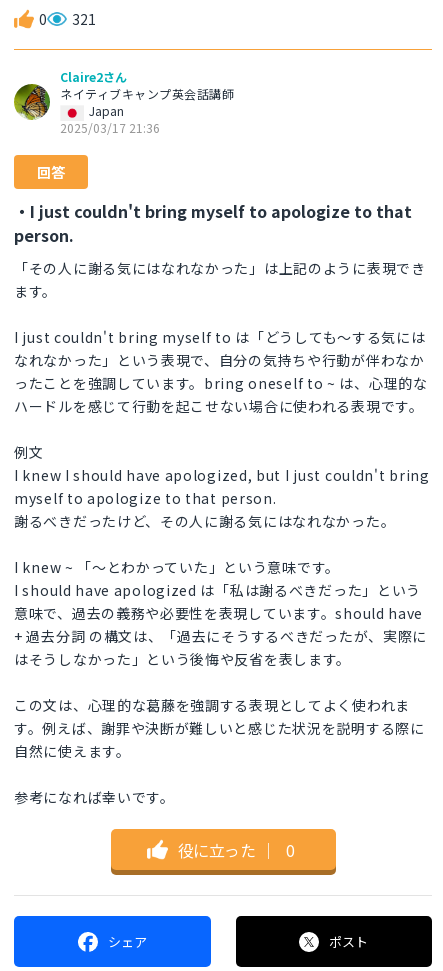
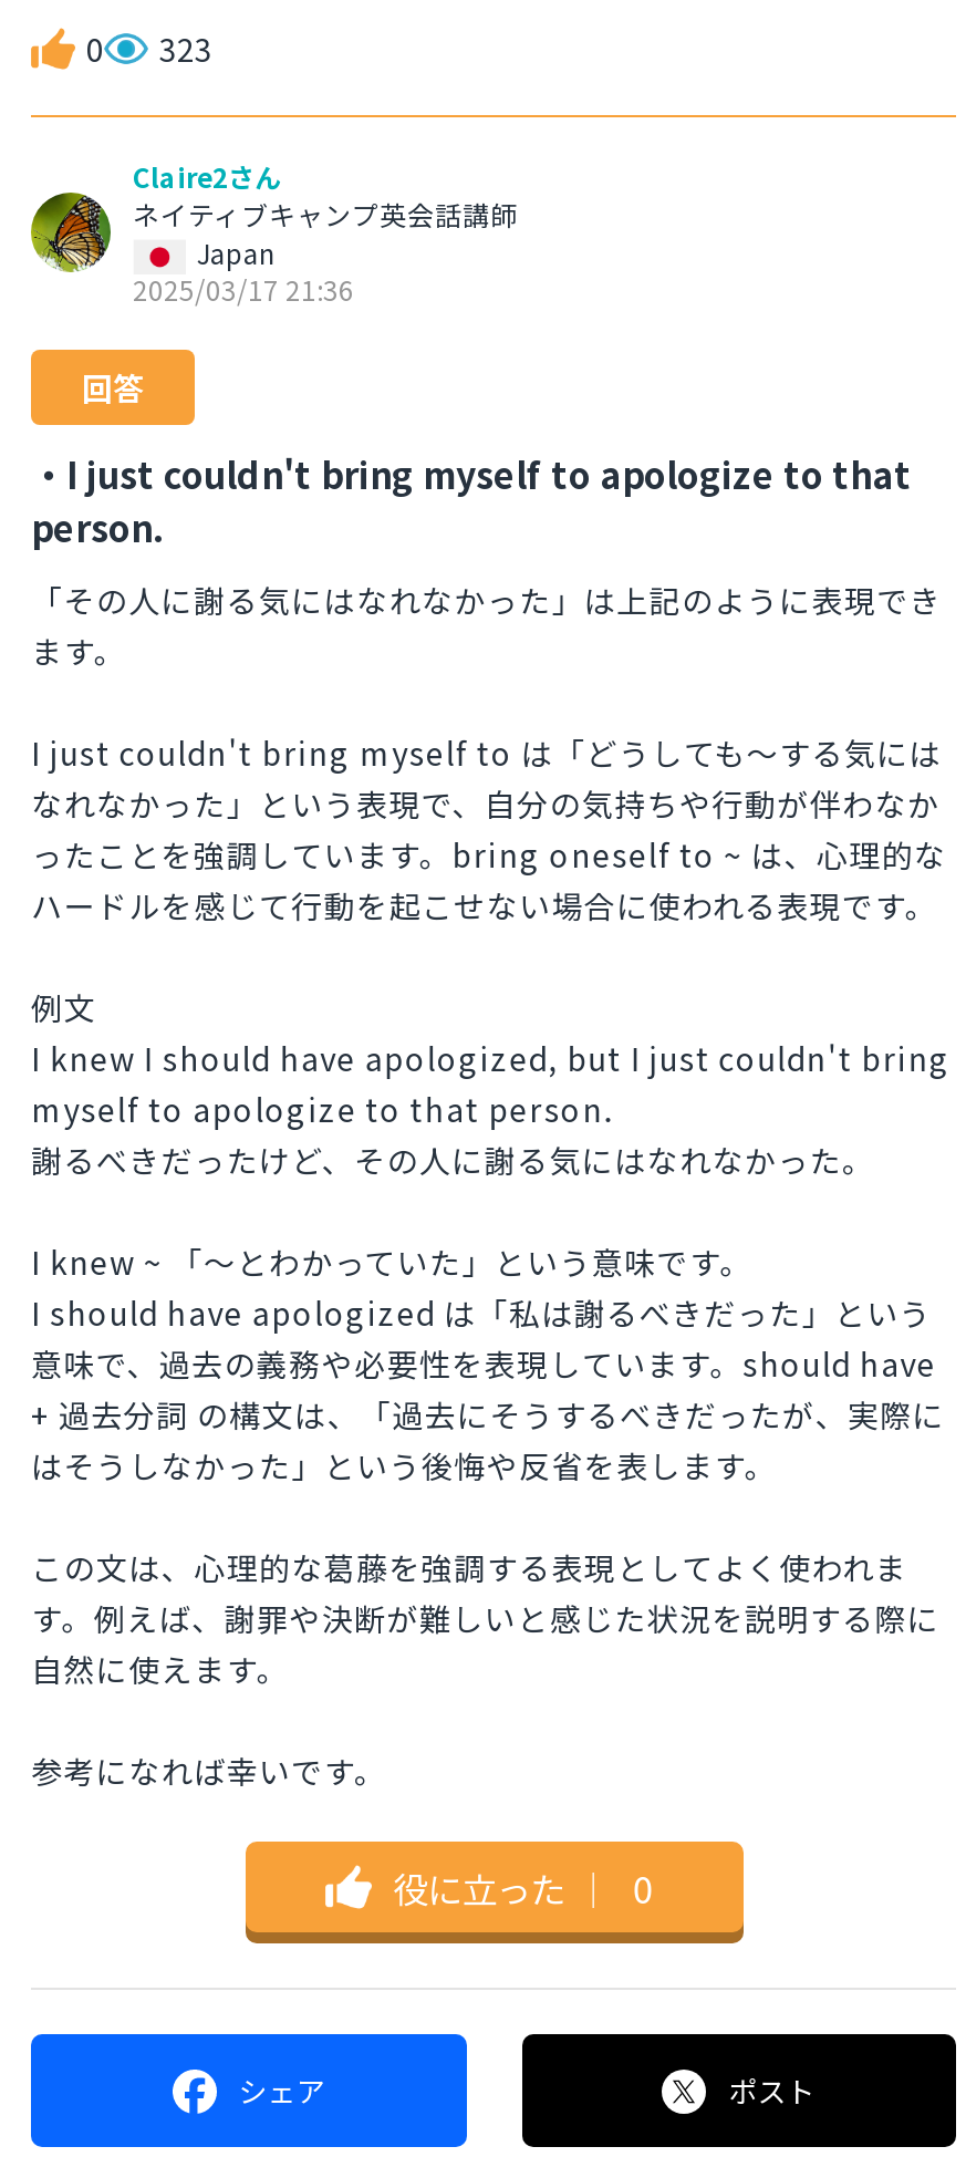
- 0 321
+ 0 323
